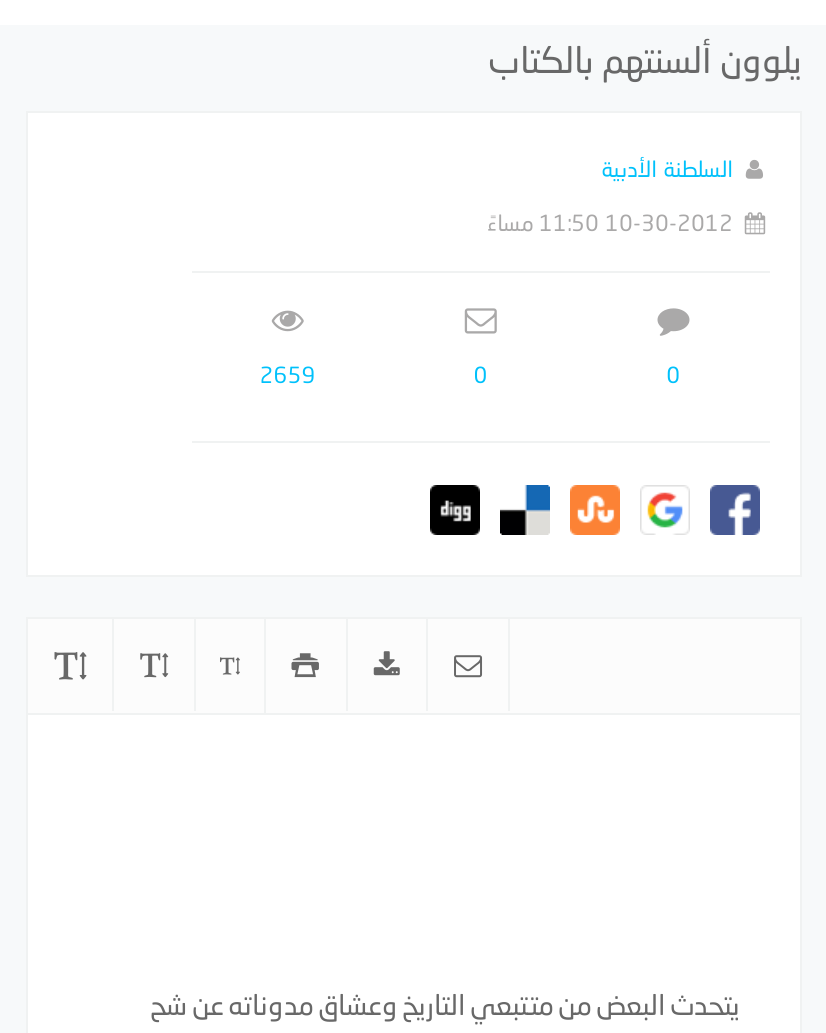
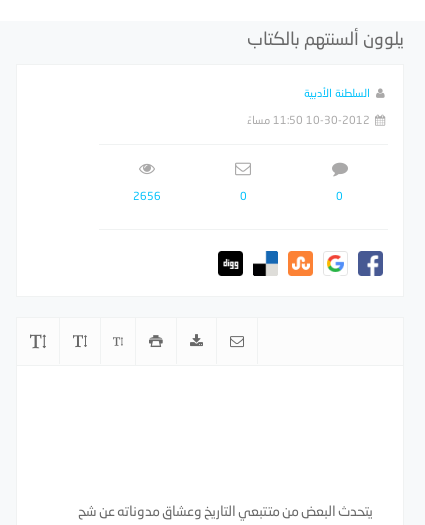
- 2659
+ 2656
